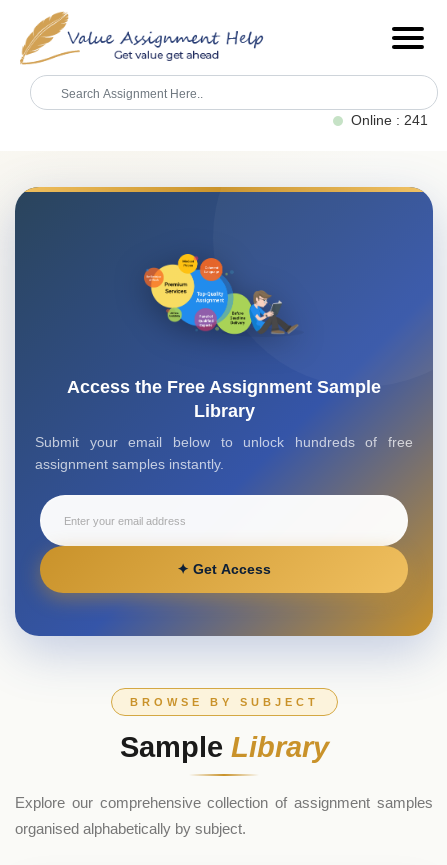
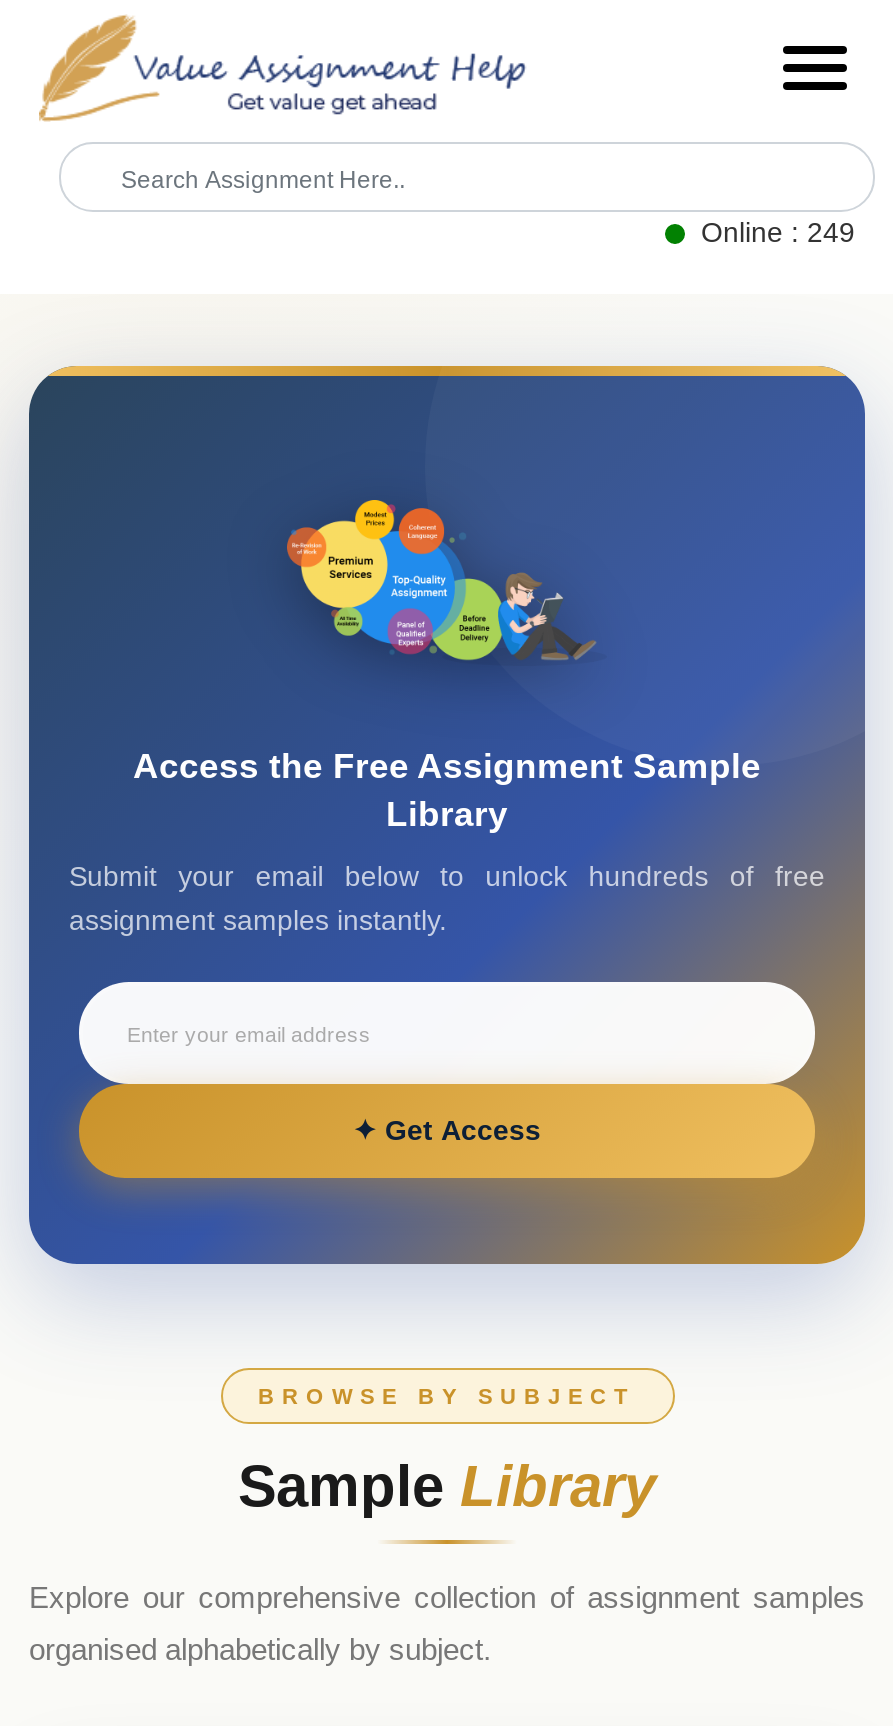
- Online : 241
+ Online : 249
